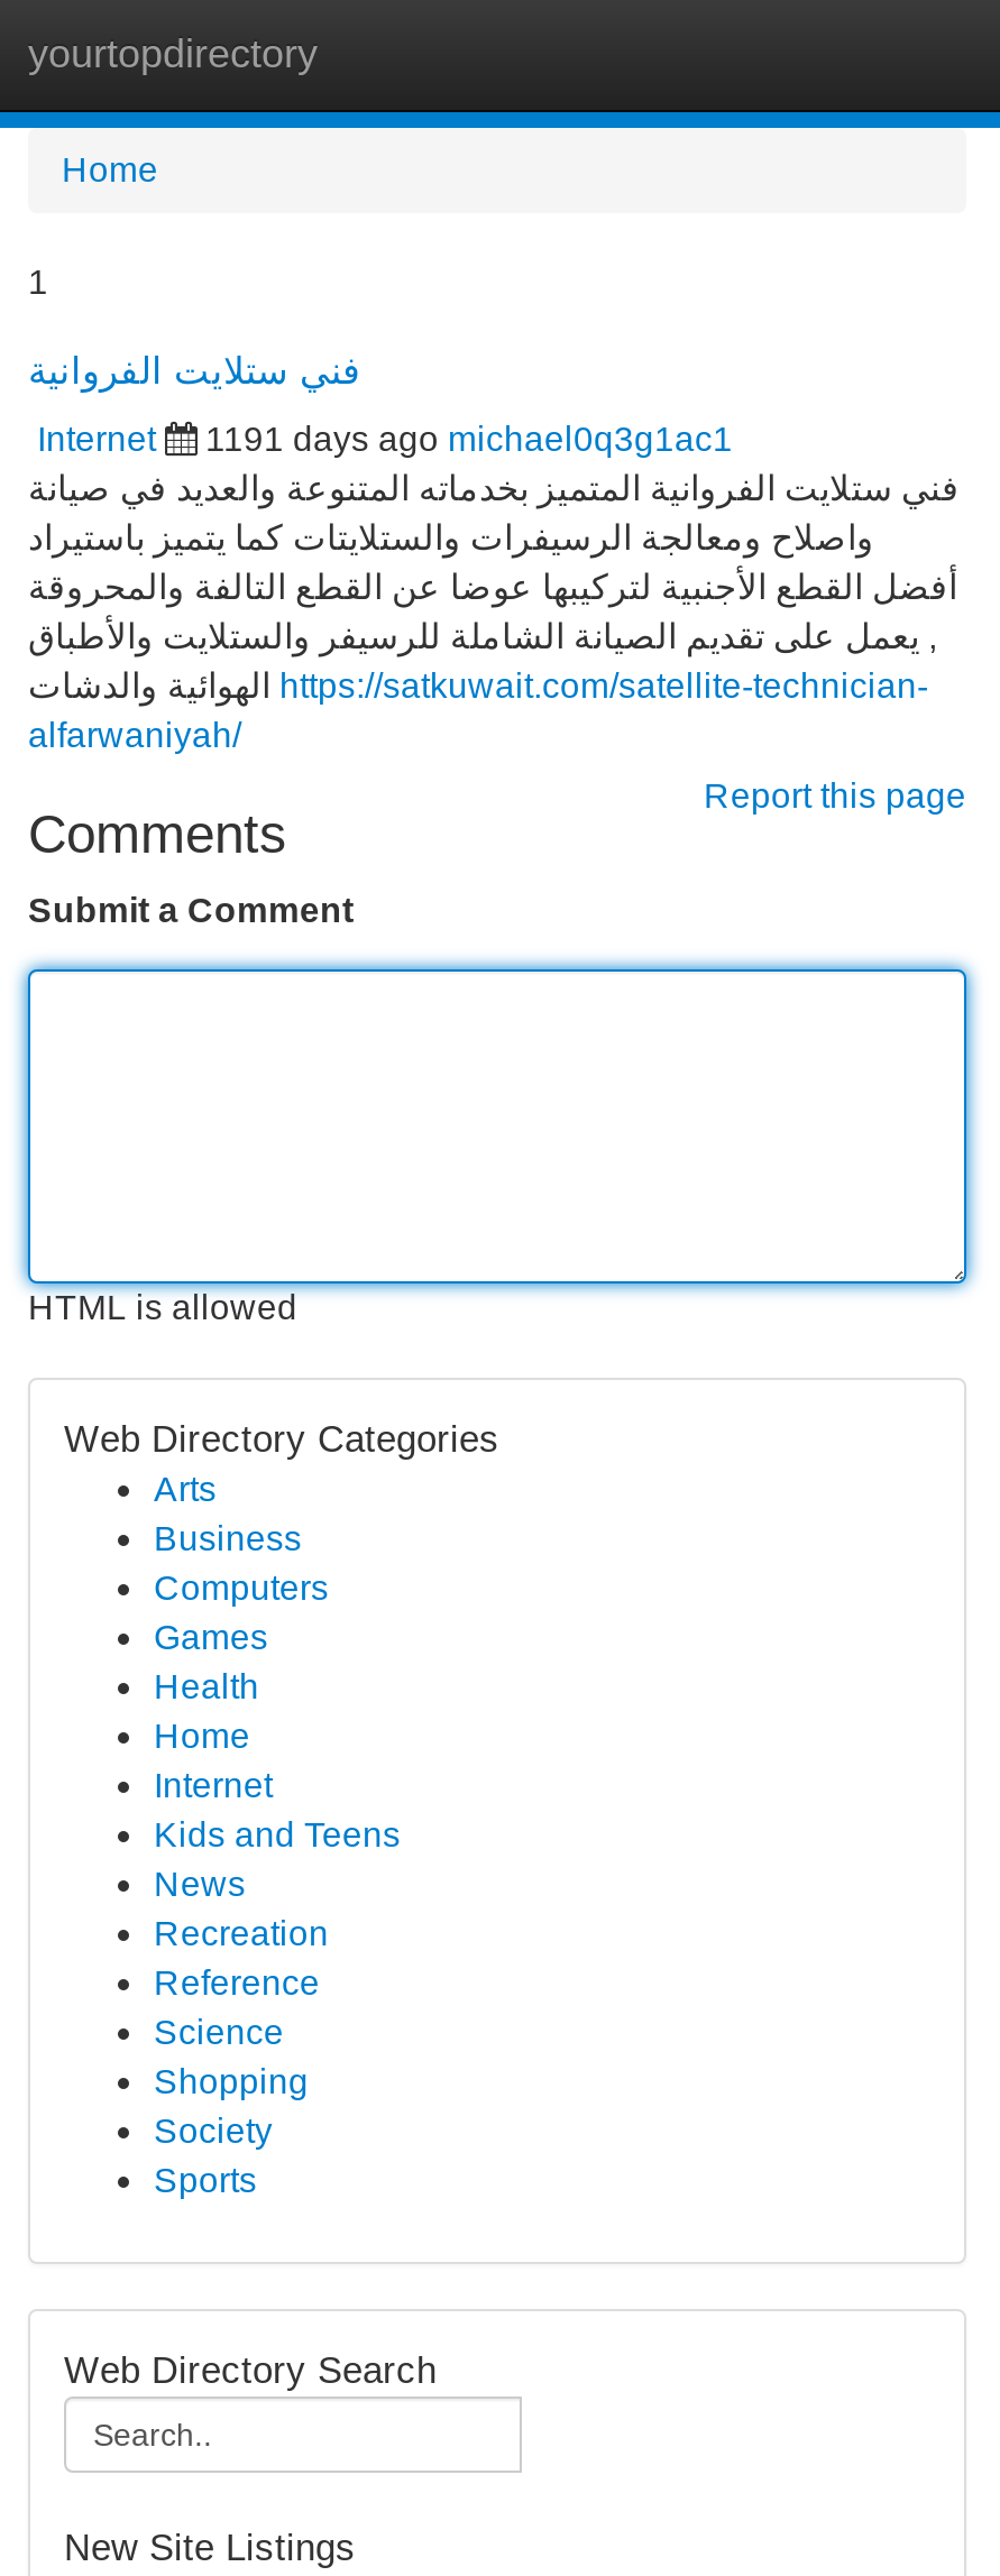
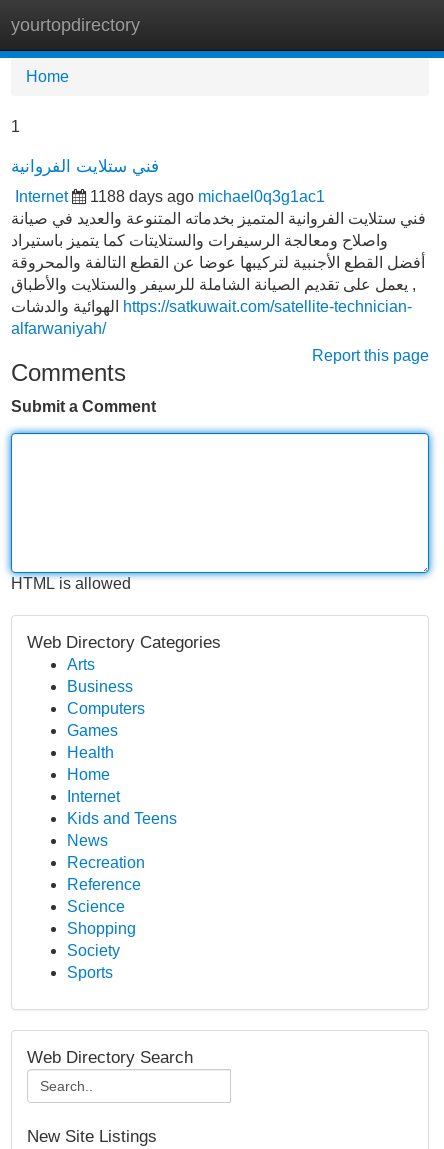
- 1191 days ago michael0q3g1ac1
+ 1188 days ago michael0q3g1ac1
